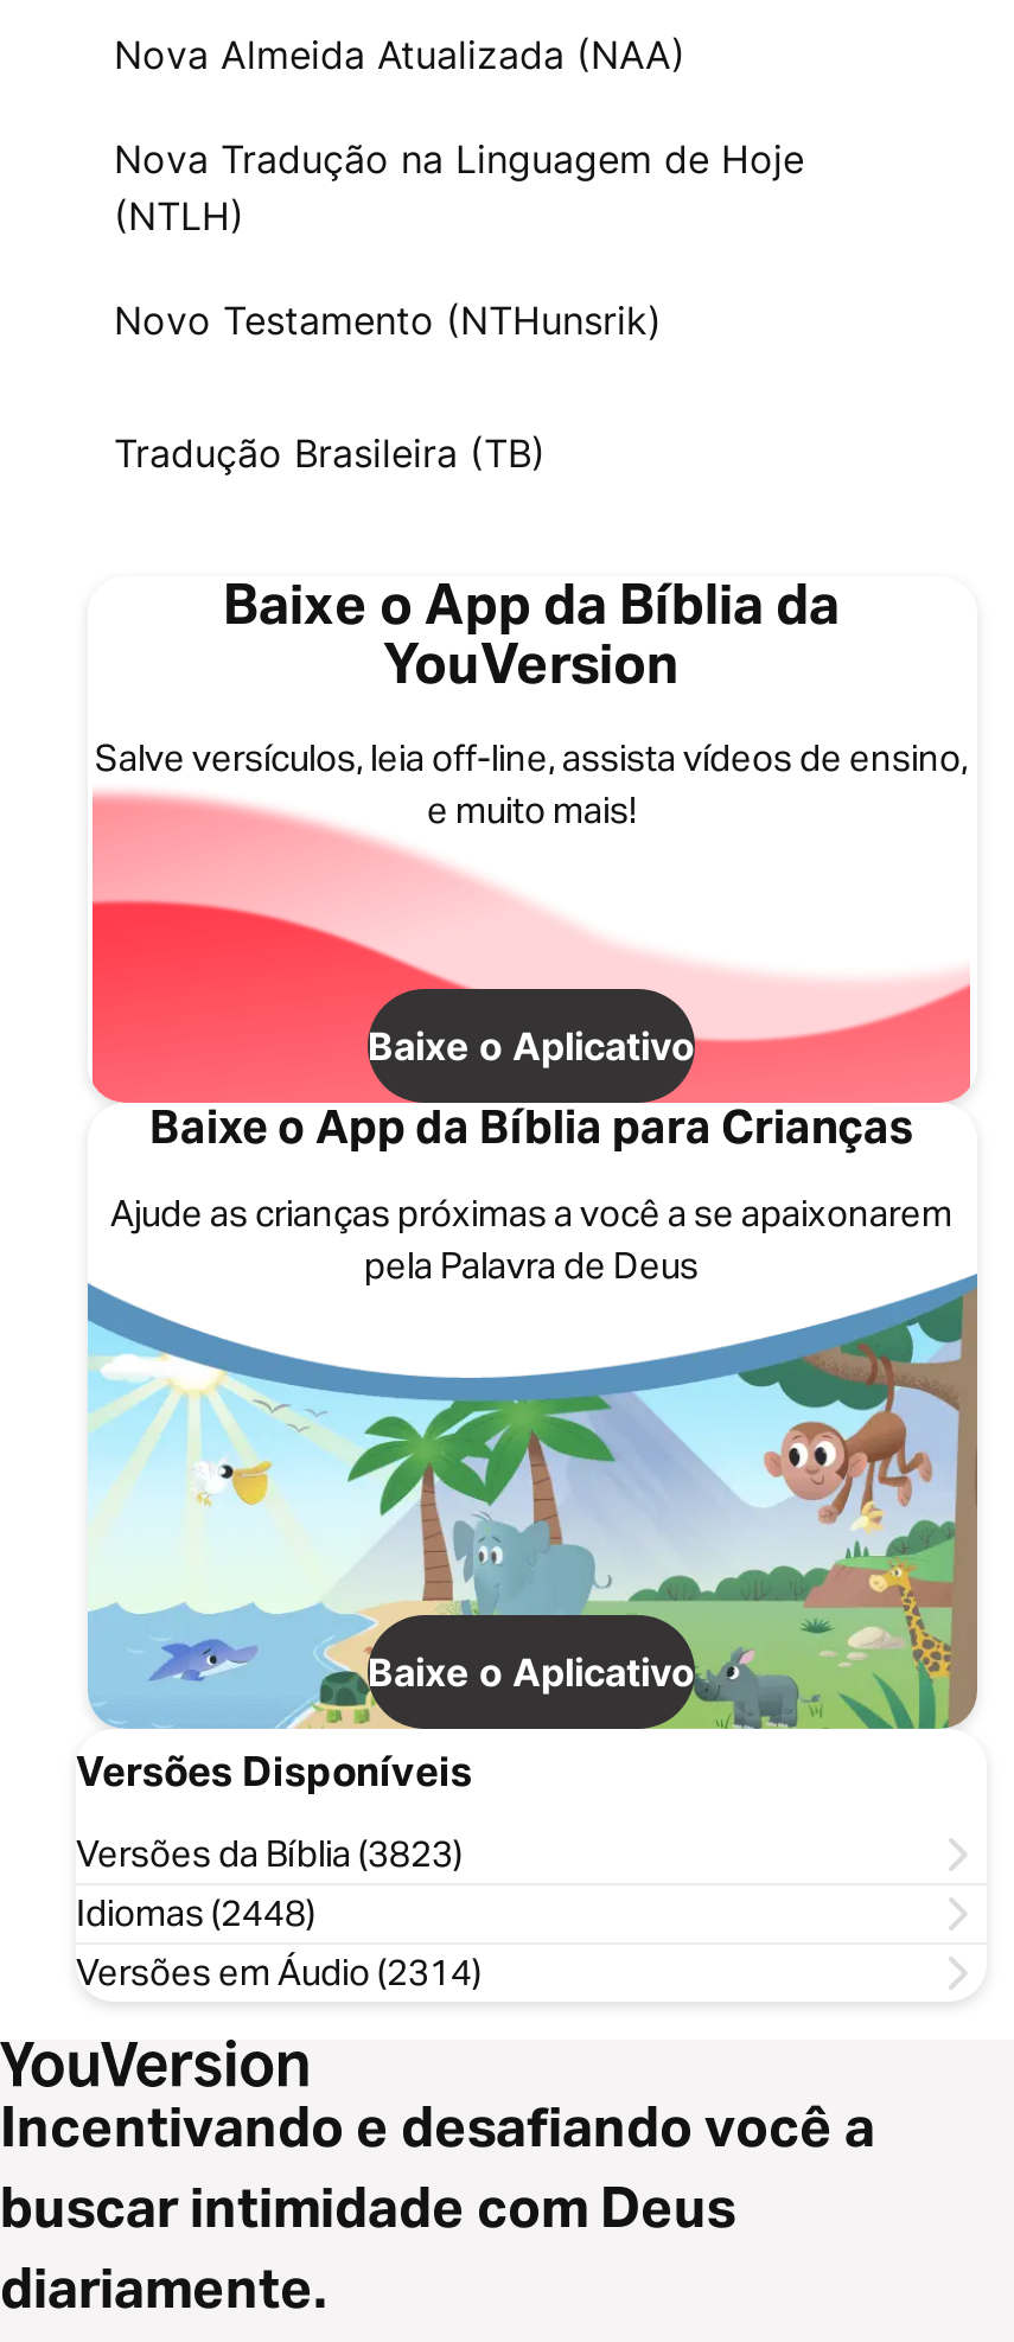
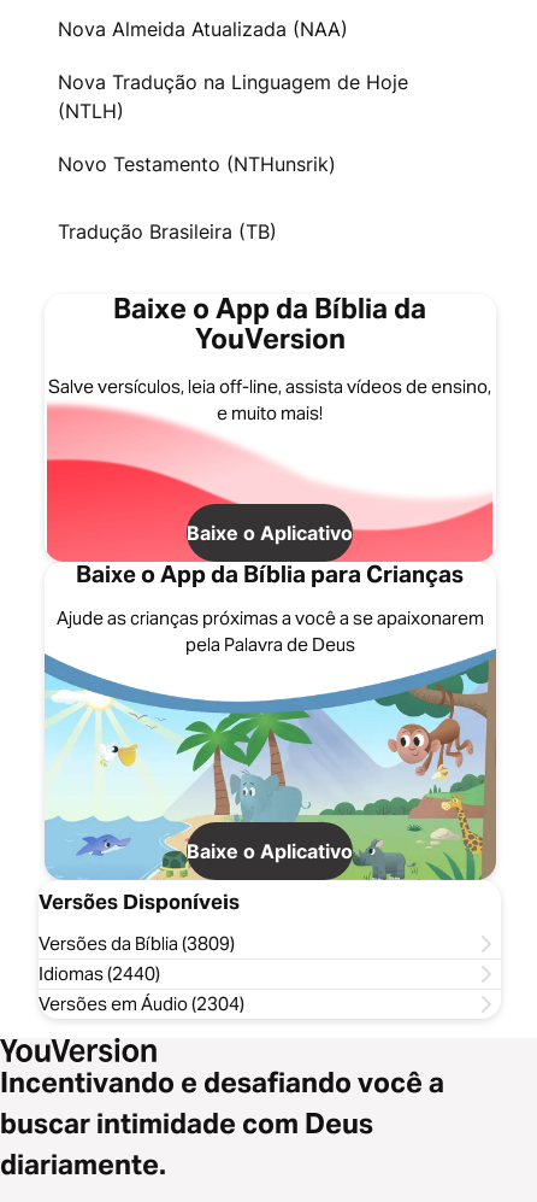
- Versões da Bíblia (3823)
+ Versões da Bíblia (3809)

- Idiomas (2448)
+ Idiomas (2440)

- Versões em Áudio (2314)
+ Versões em Áudio (2304)
